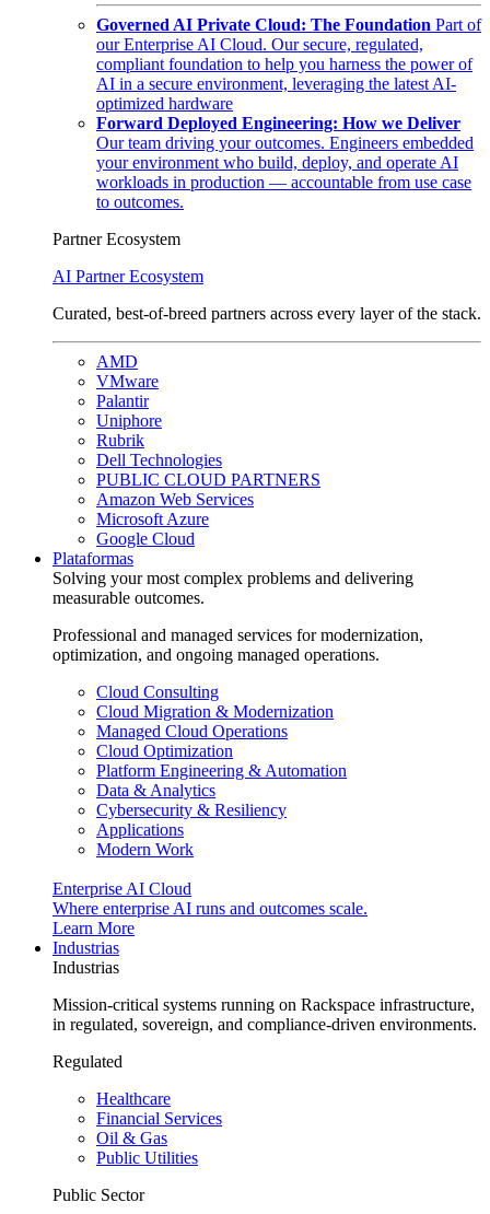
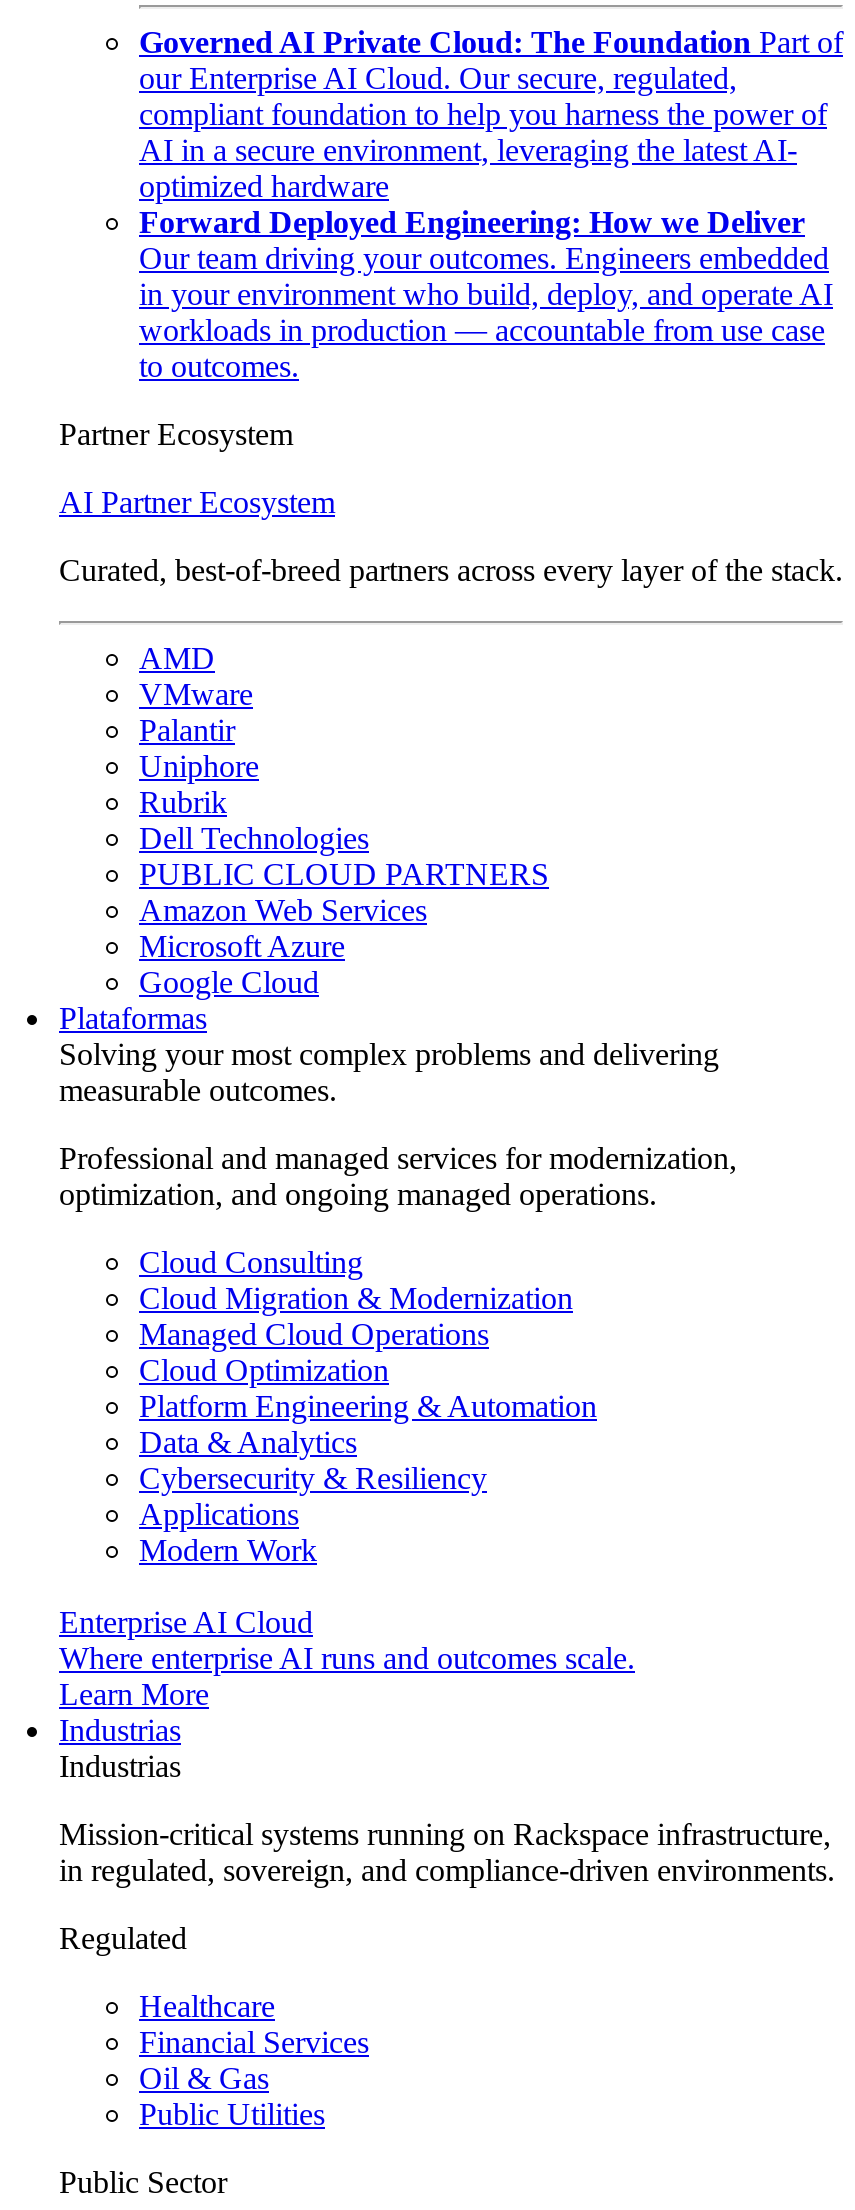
- your environment who build, deploy, and operate AI
+ in your environment who build, deploy, and operate AI
